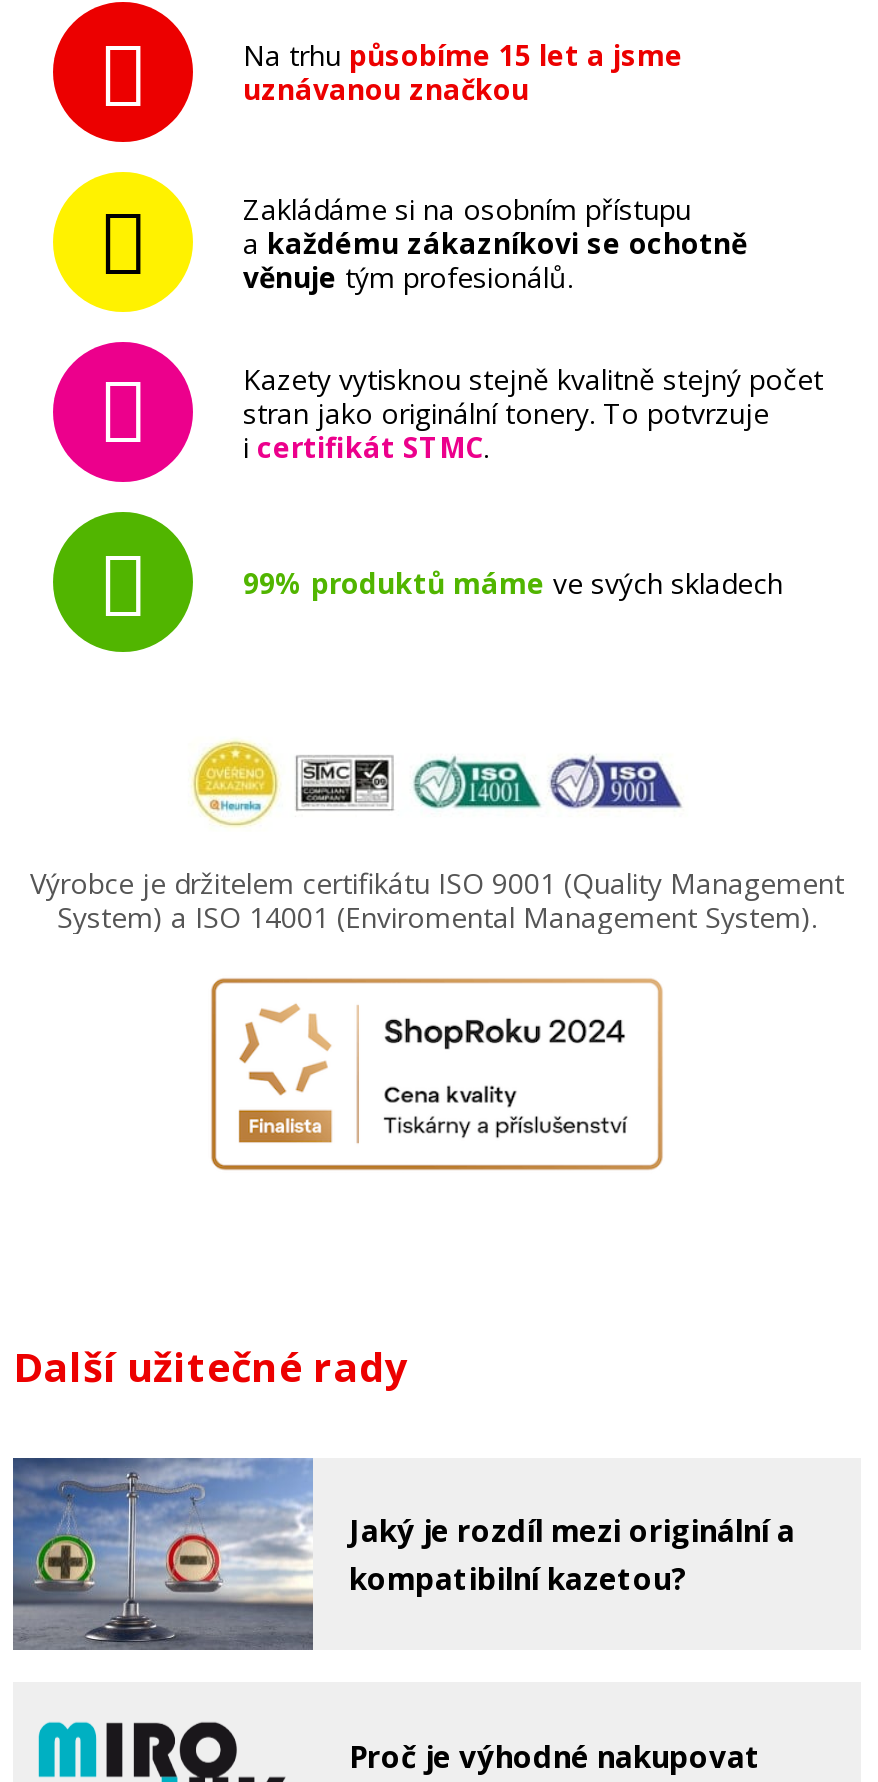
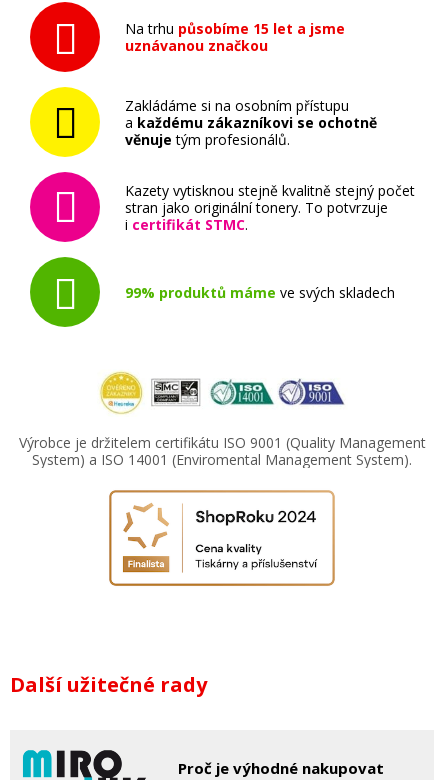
- [image]
- Jaký je rozdíl mezi originální a
- kompatibilní kazetou?
